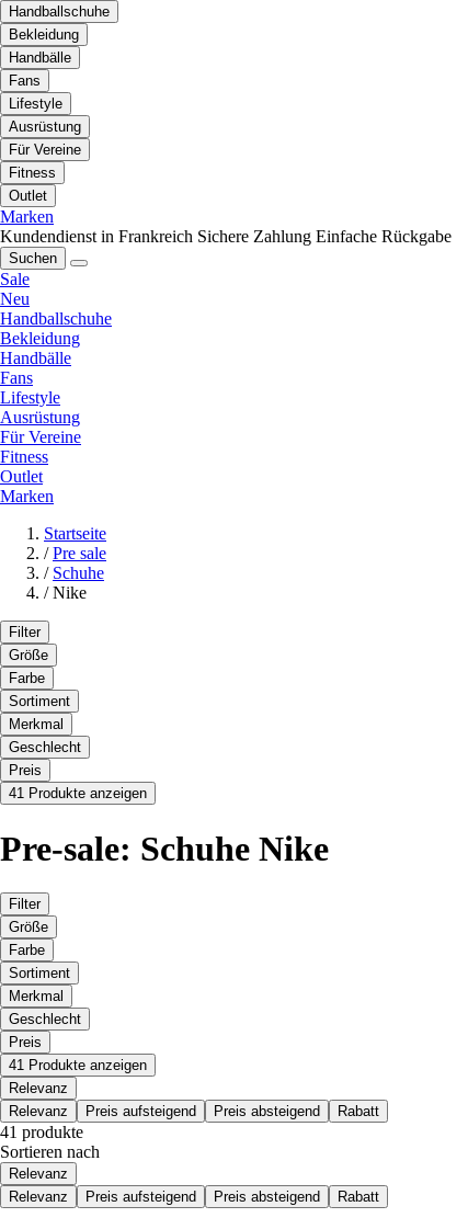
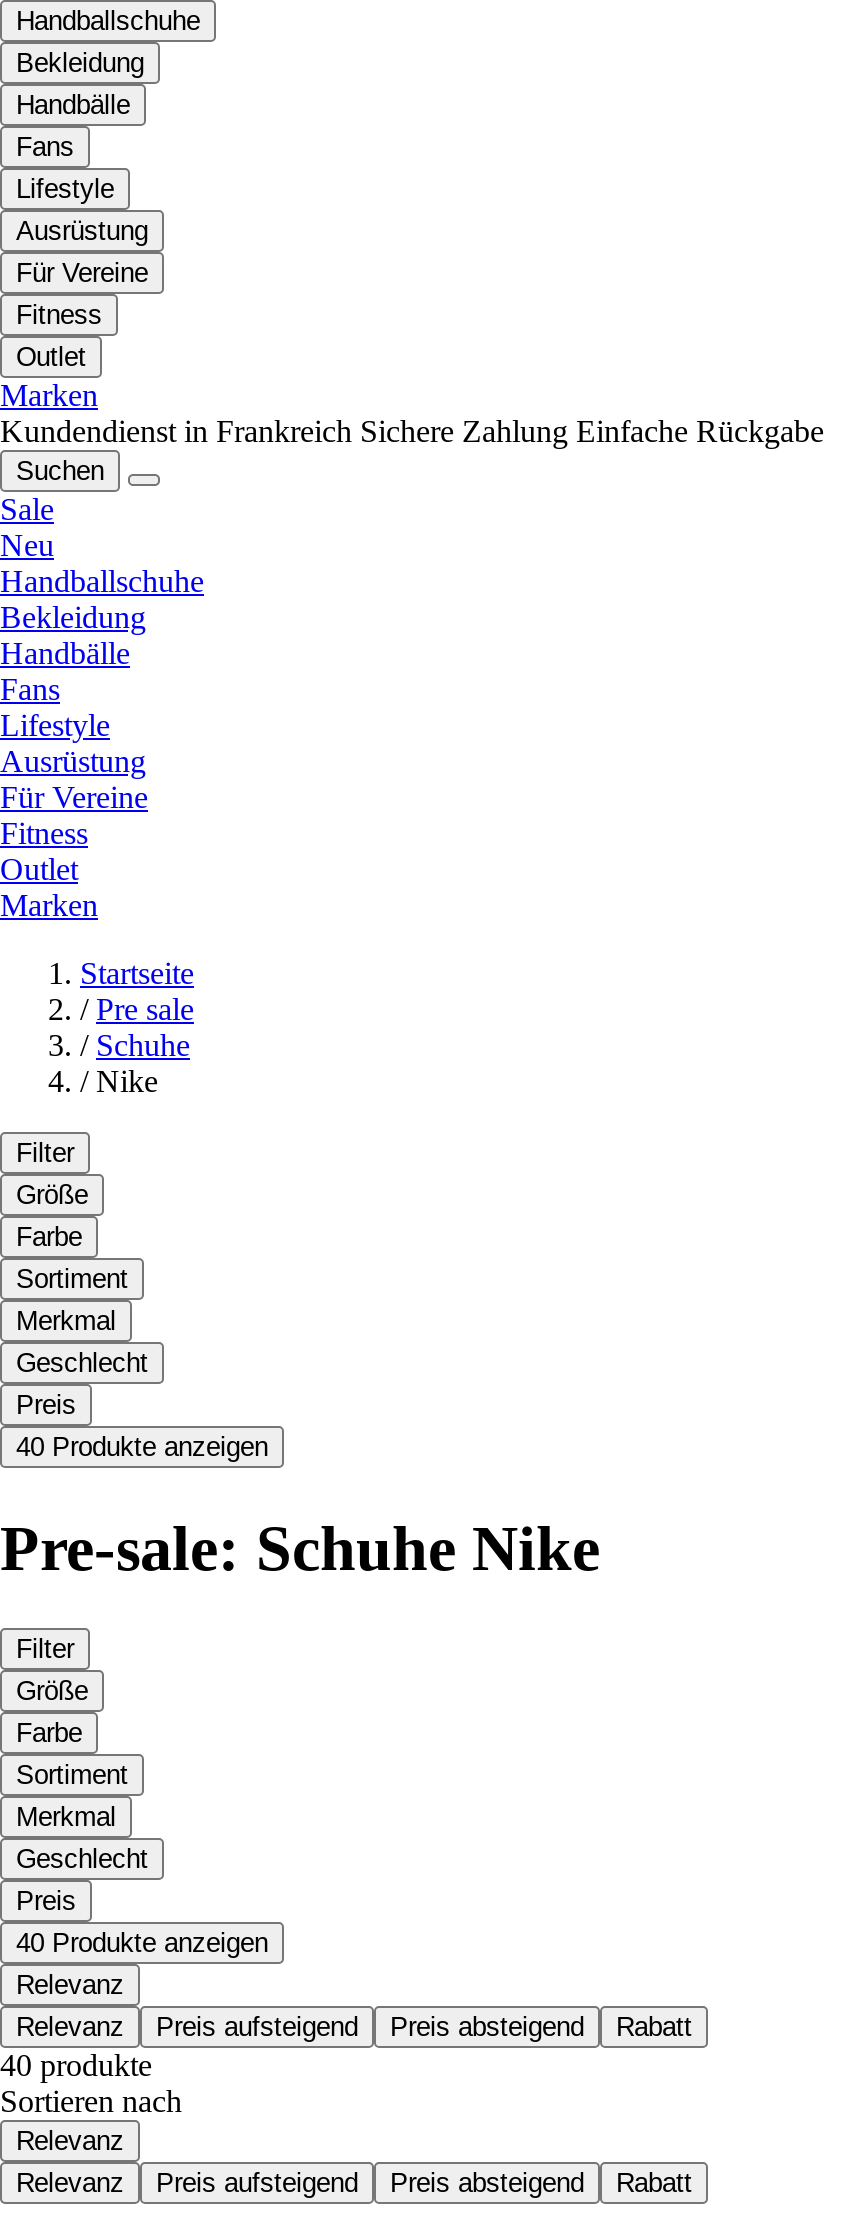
- 41 Produkte anzeigen
+ 40 Produkte anzeigen

- 41 Produkte anzeigen
+ 40 Produkte anzeigen

- 41 produkte
+ 40 produkte
